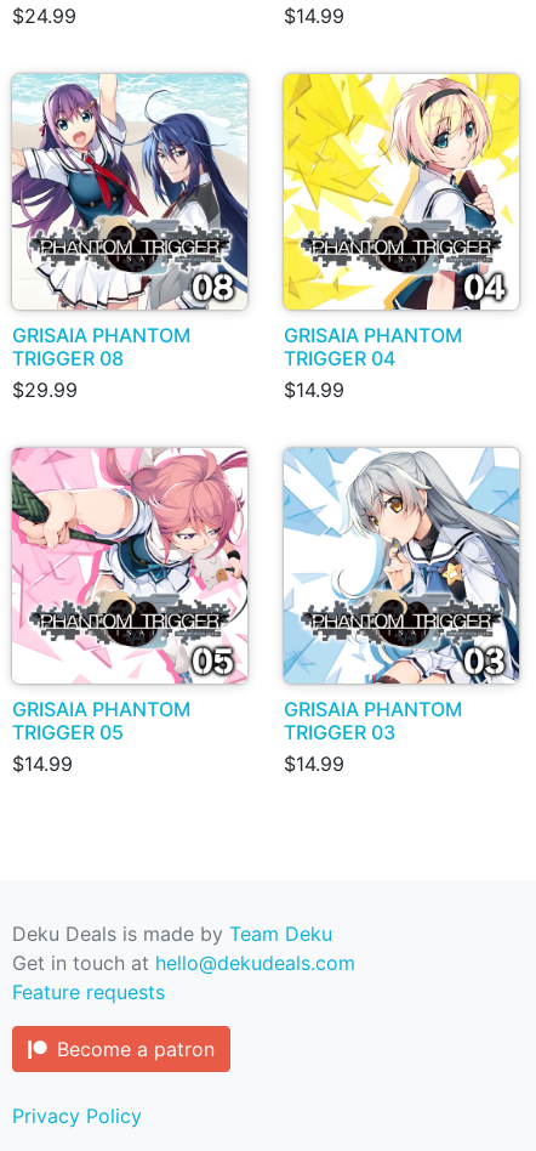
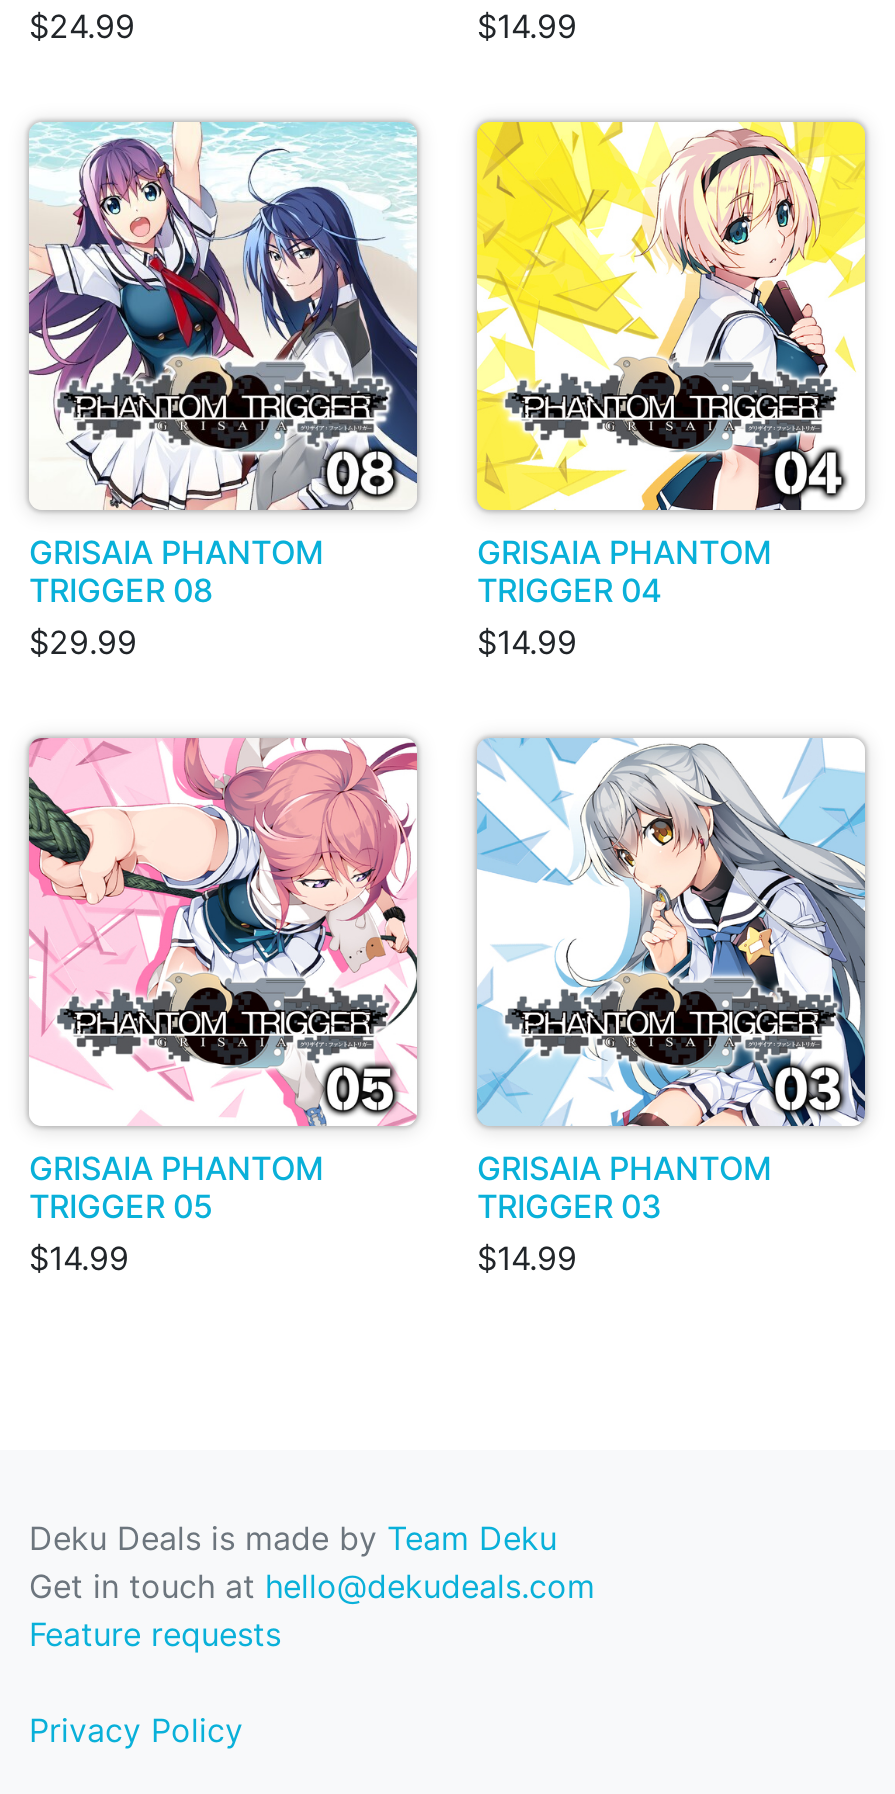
- Become a patron
